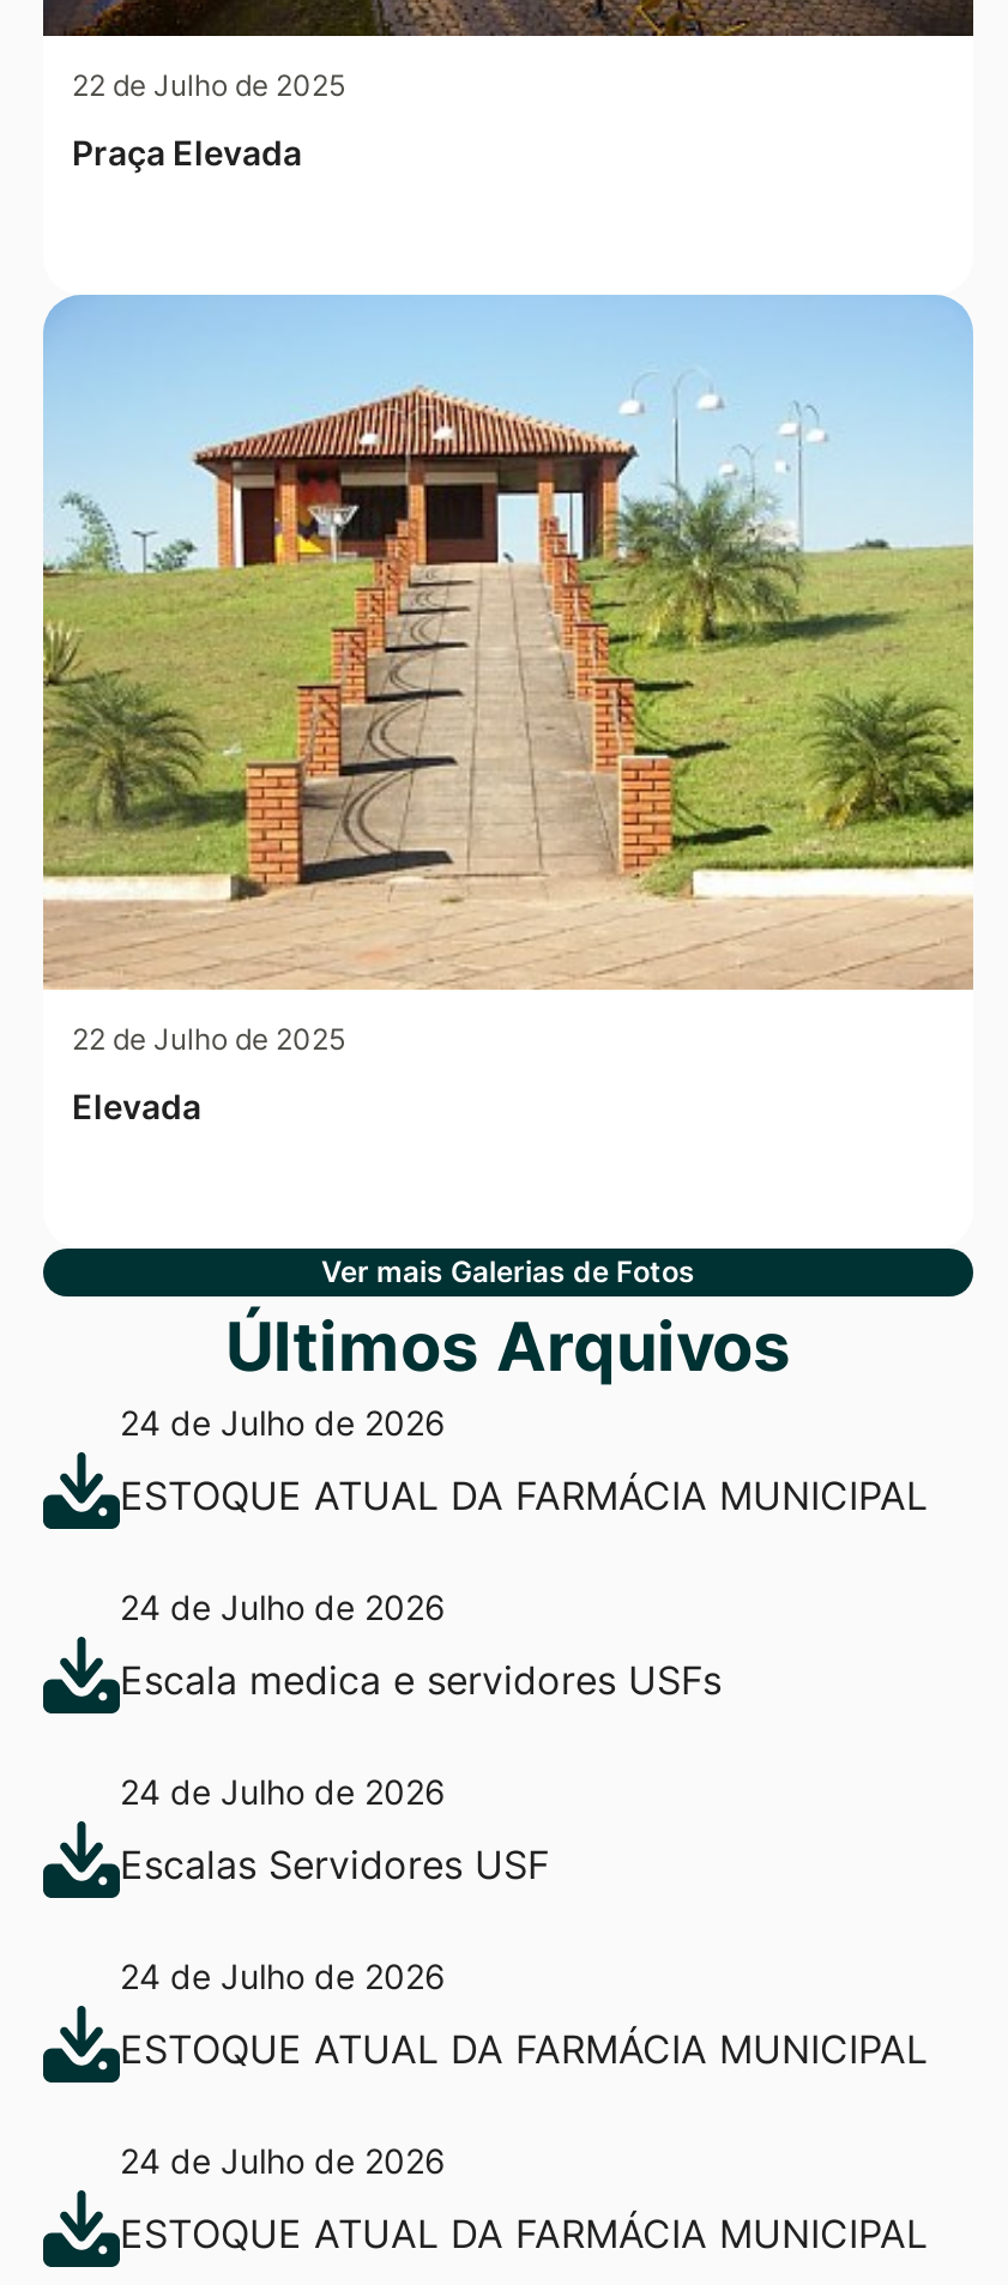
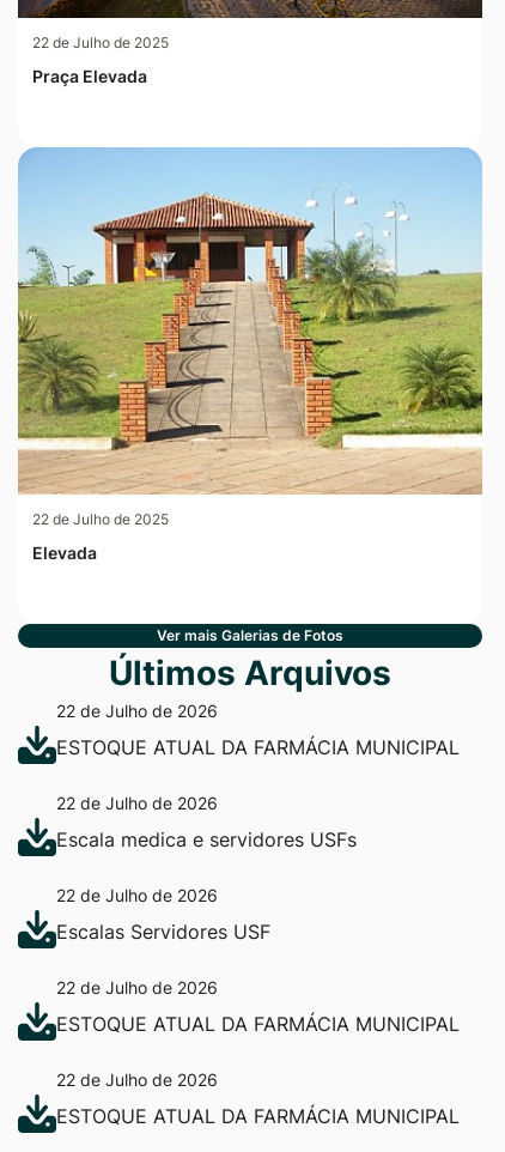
- 24 de Julho de 2026
+ 22 de Julho de 2026

- 24 de Julho de 2026
+ 22 de Julho de 2026

- 24 de Julho de 2026
+ 22 de Julho de 2026

- 24 de Julho de 2026
+ 22 de Julho de 2026

- 24 de Julho de 2026
+ 22 de Julho de 2026
